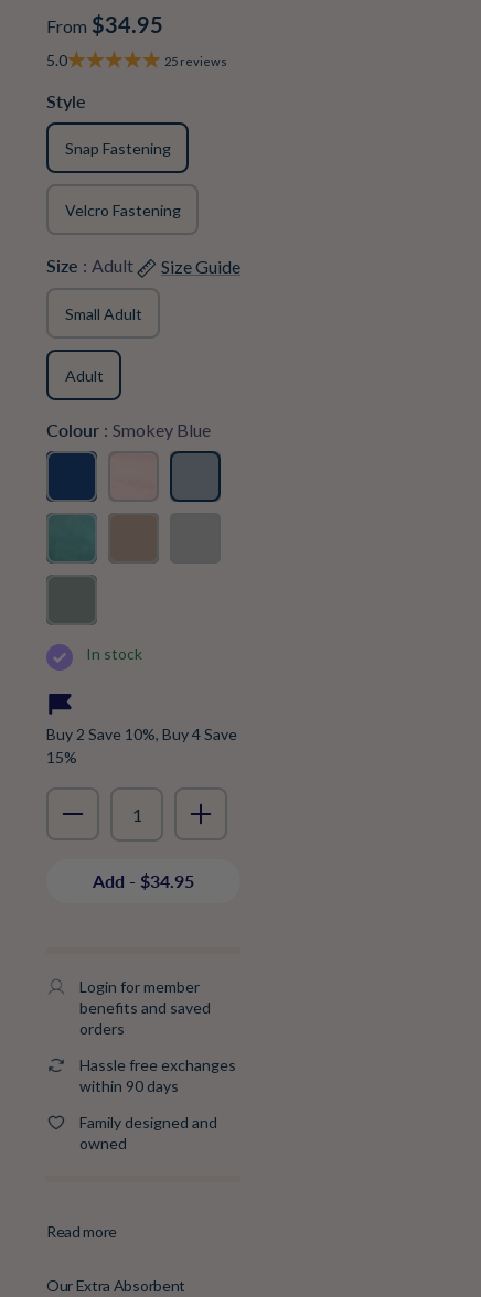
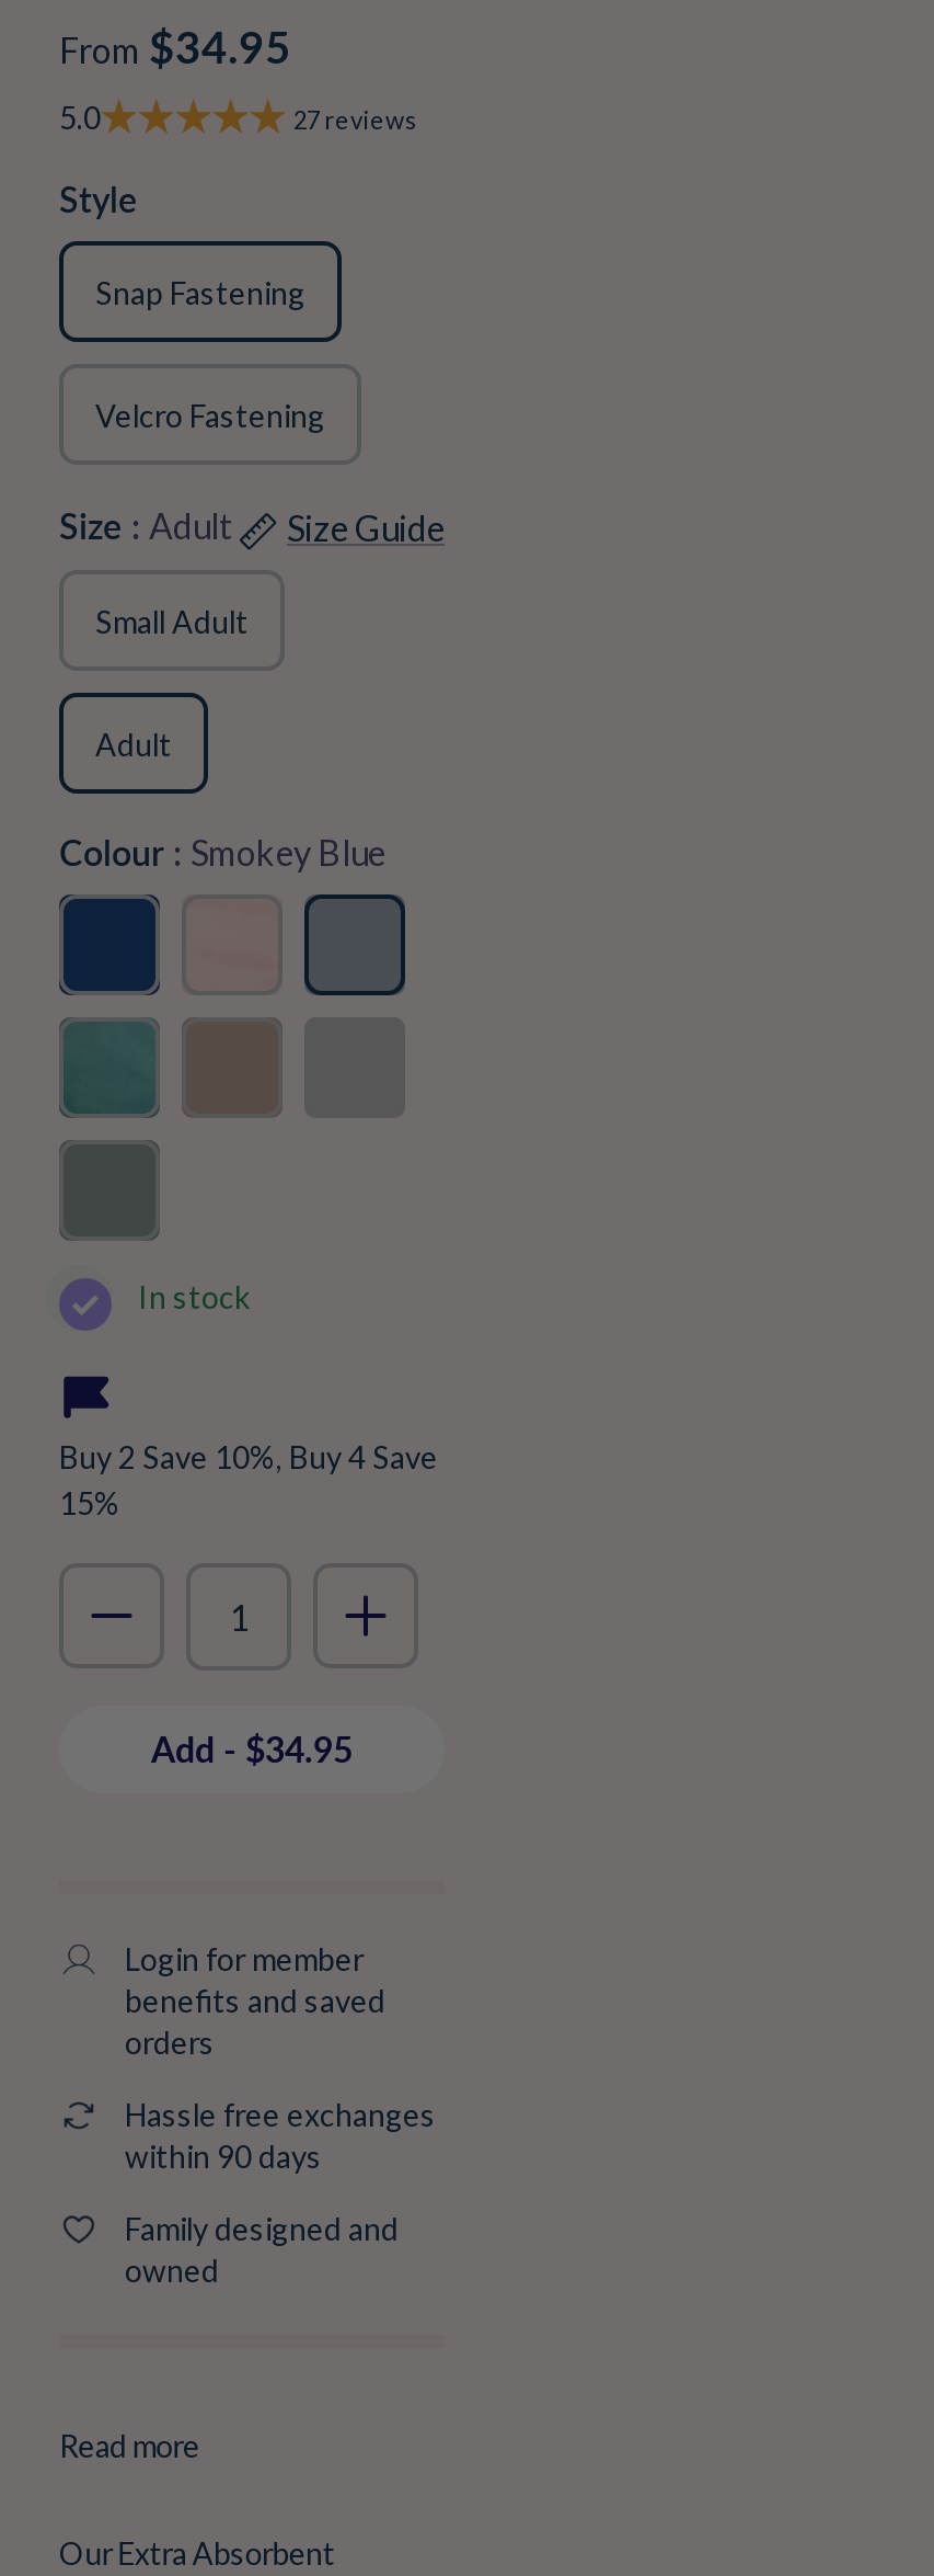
- 25 reviews
+ 27 reviews
